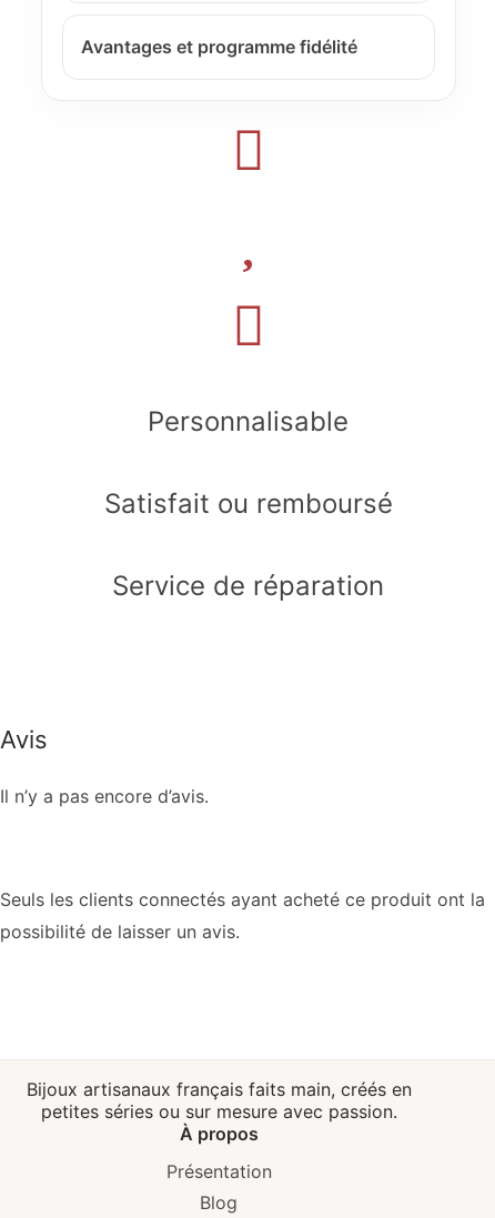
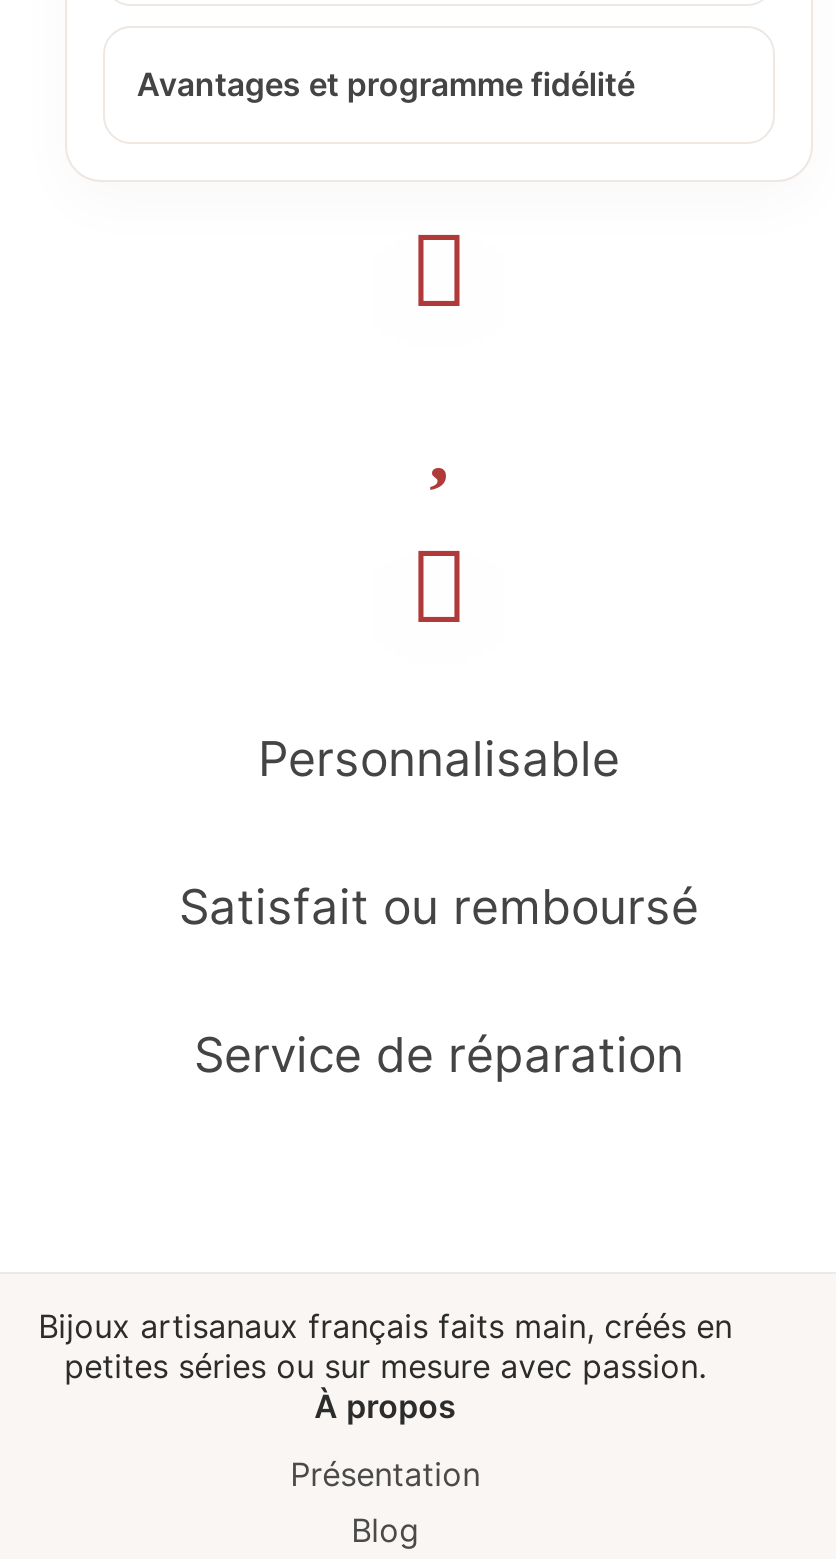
- Avis
- Il n’y a pas encore d’avis.

- Seuls les clients connectés ayant acheté ce produit ont la
- possibilité de laisser un avis.
